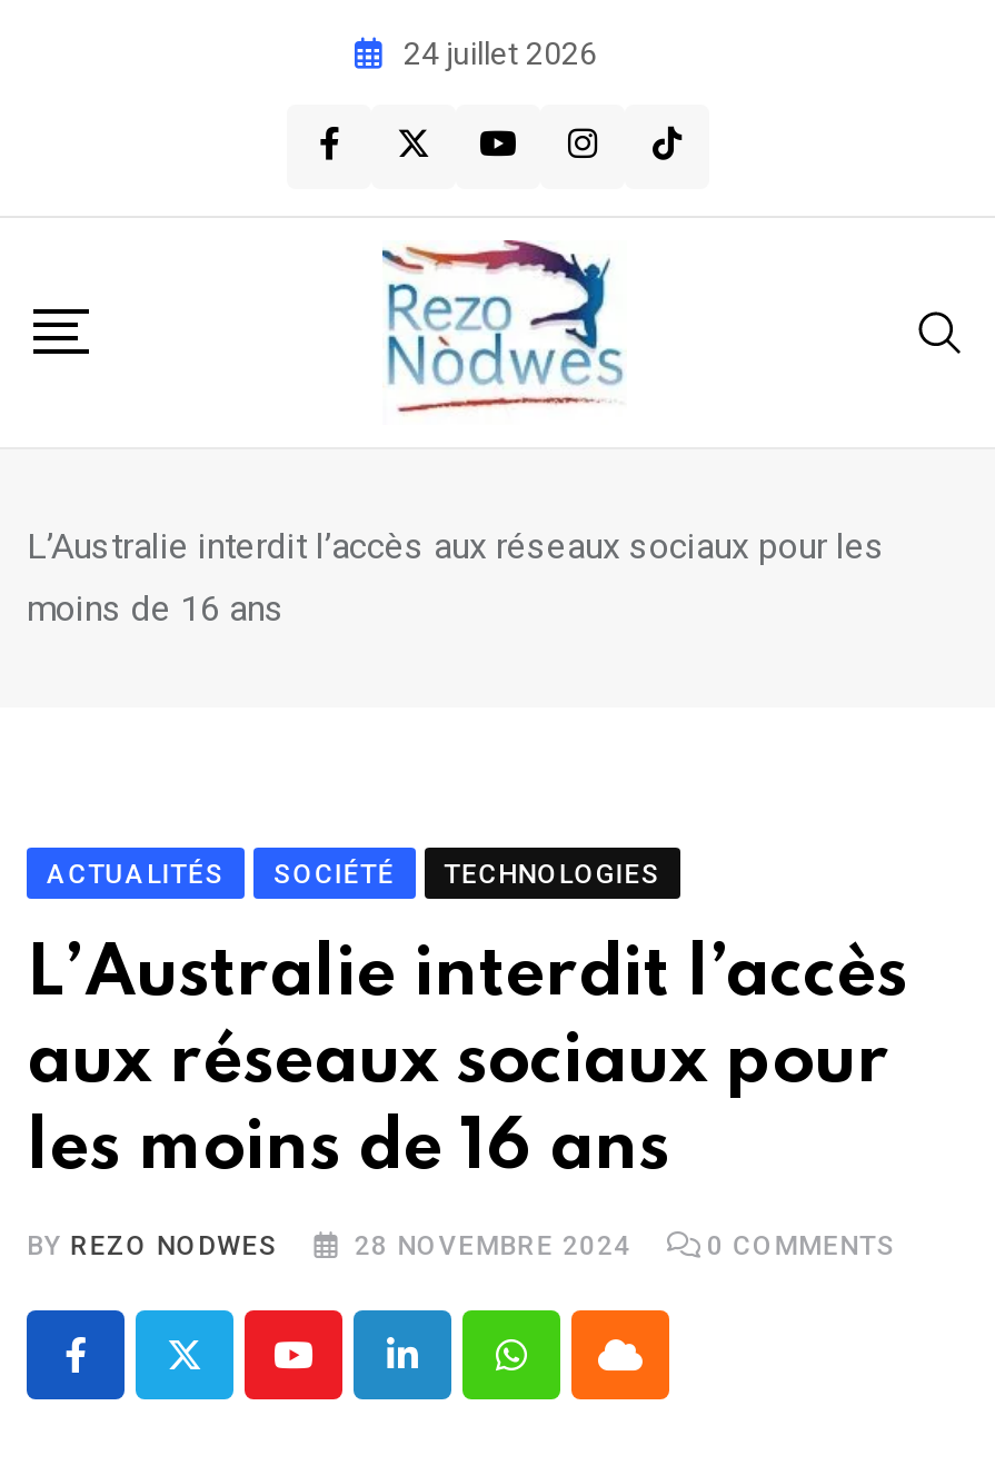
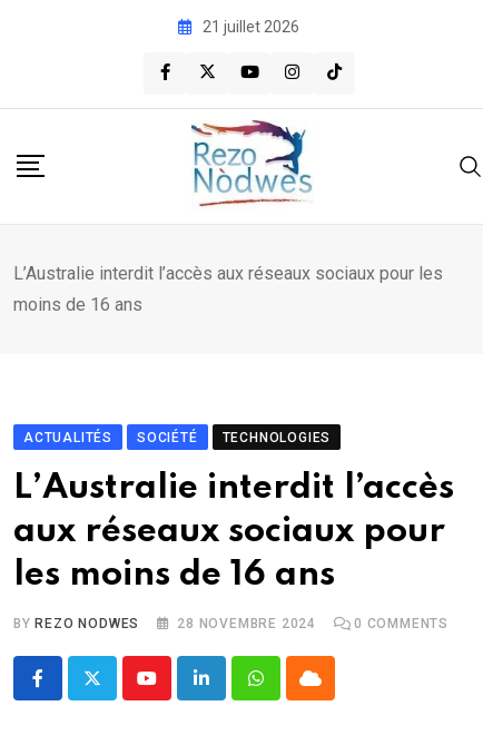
- 24 juillet 2026
+ 21 juillet 2026
